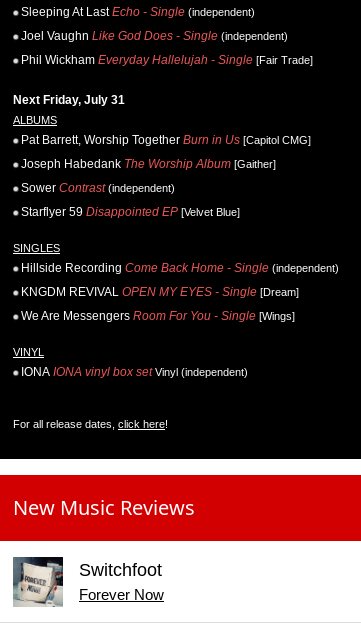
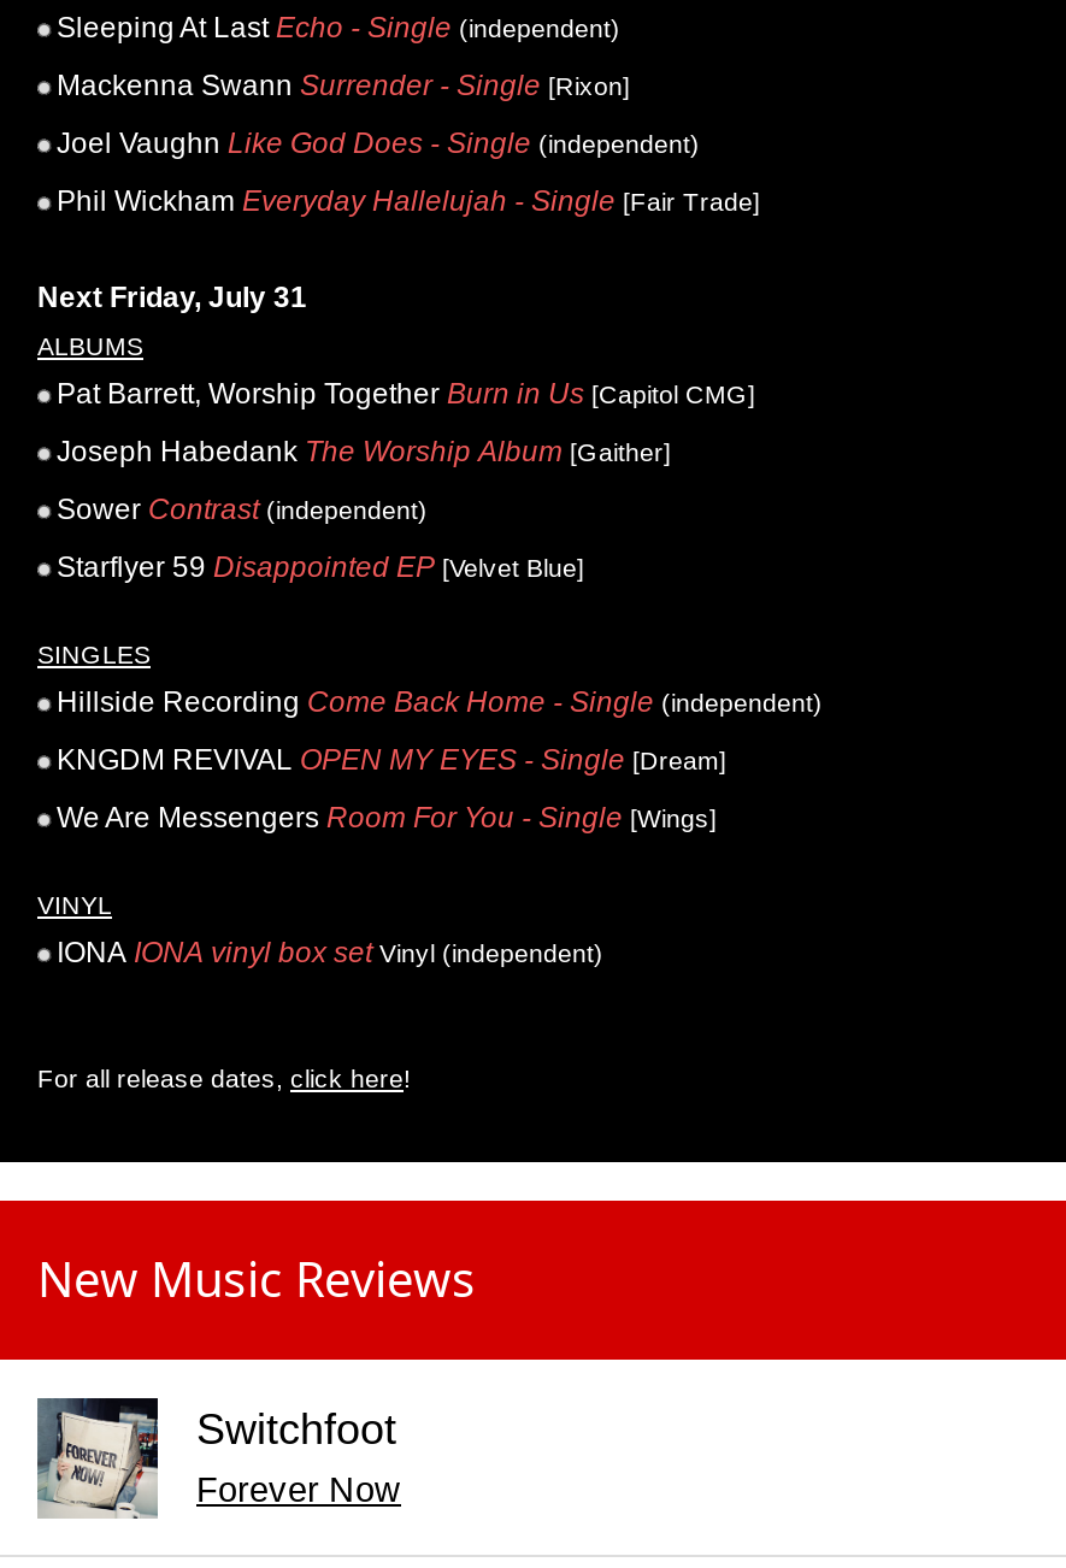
+ Mackenna Swann Surrender - Single [Rixon]
